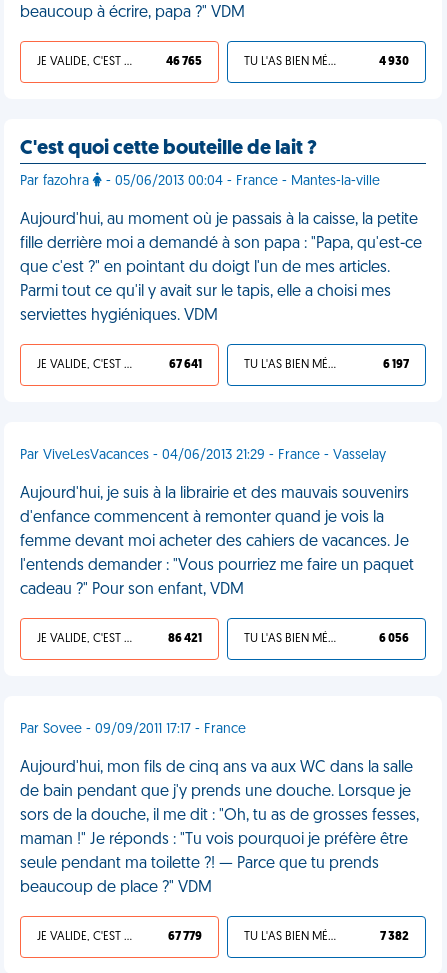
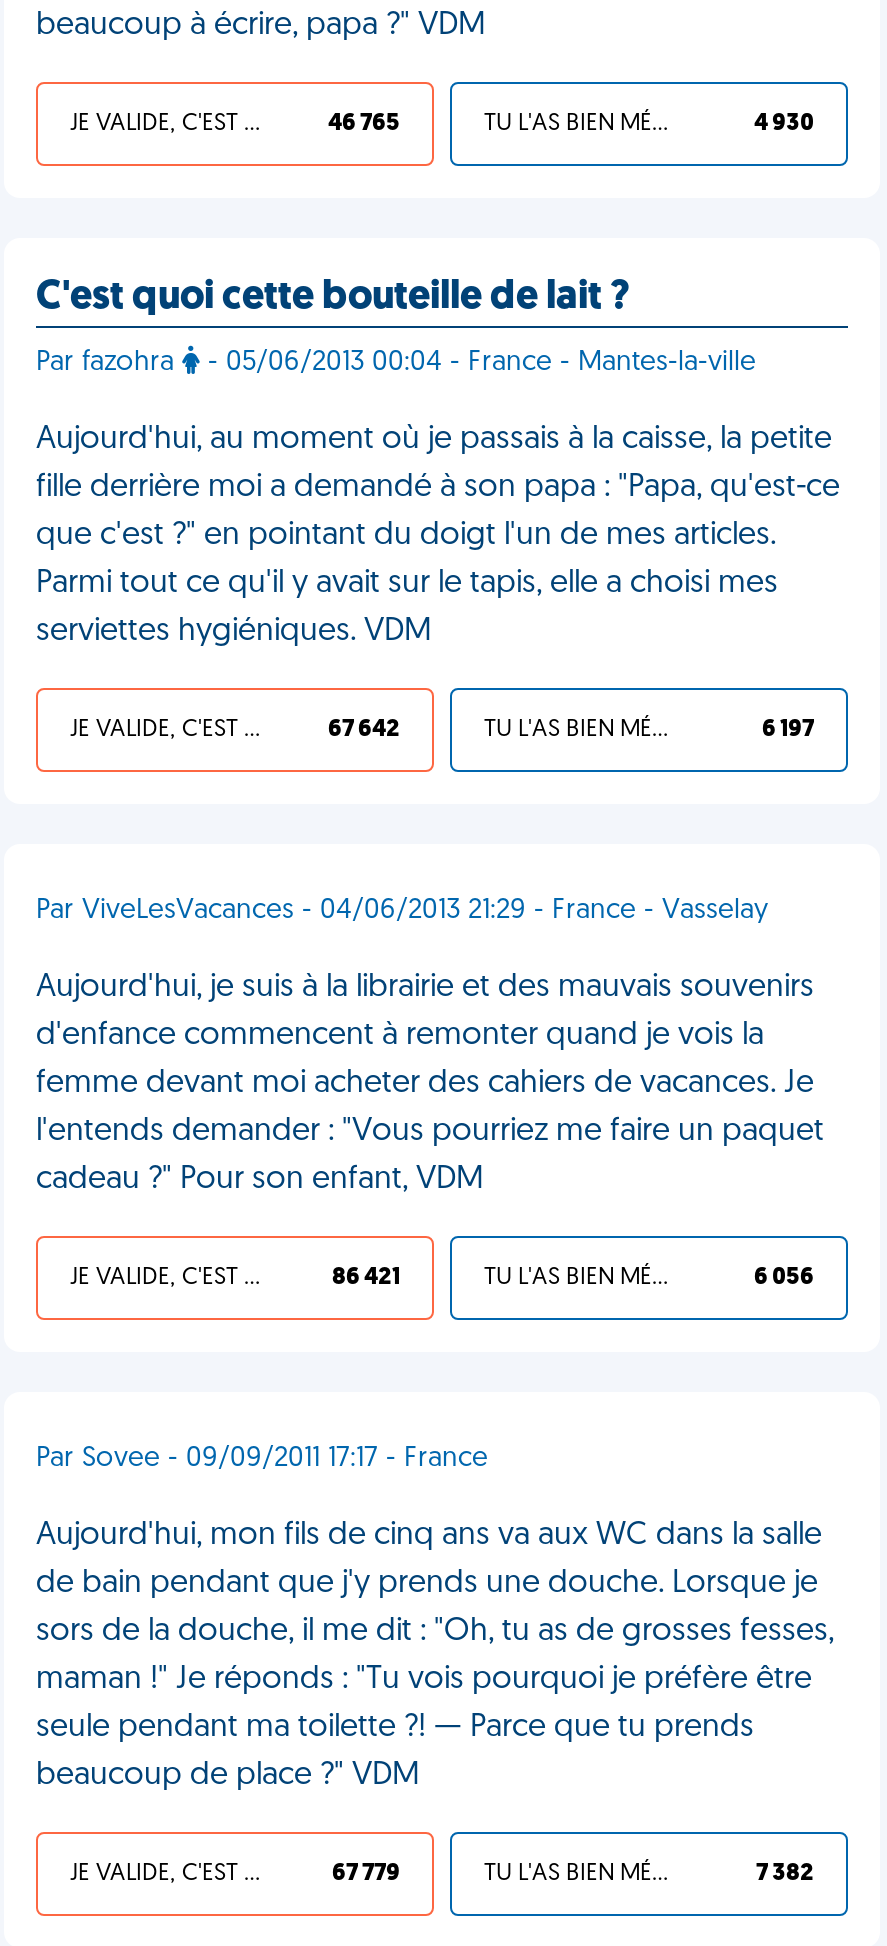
- 67 641
+ 67 642
